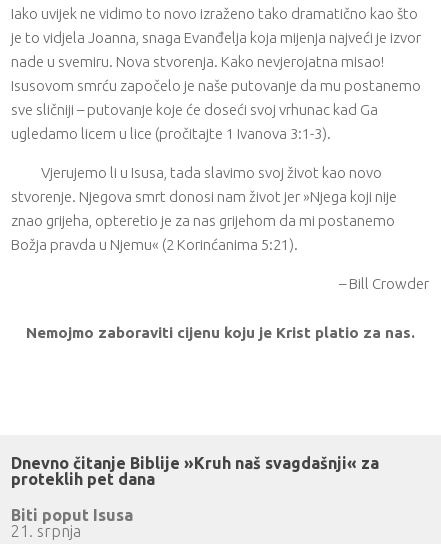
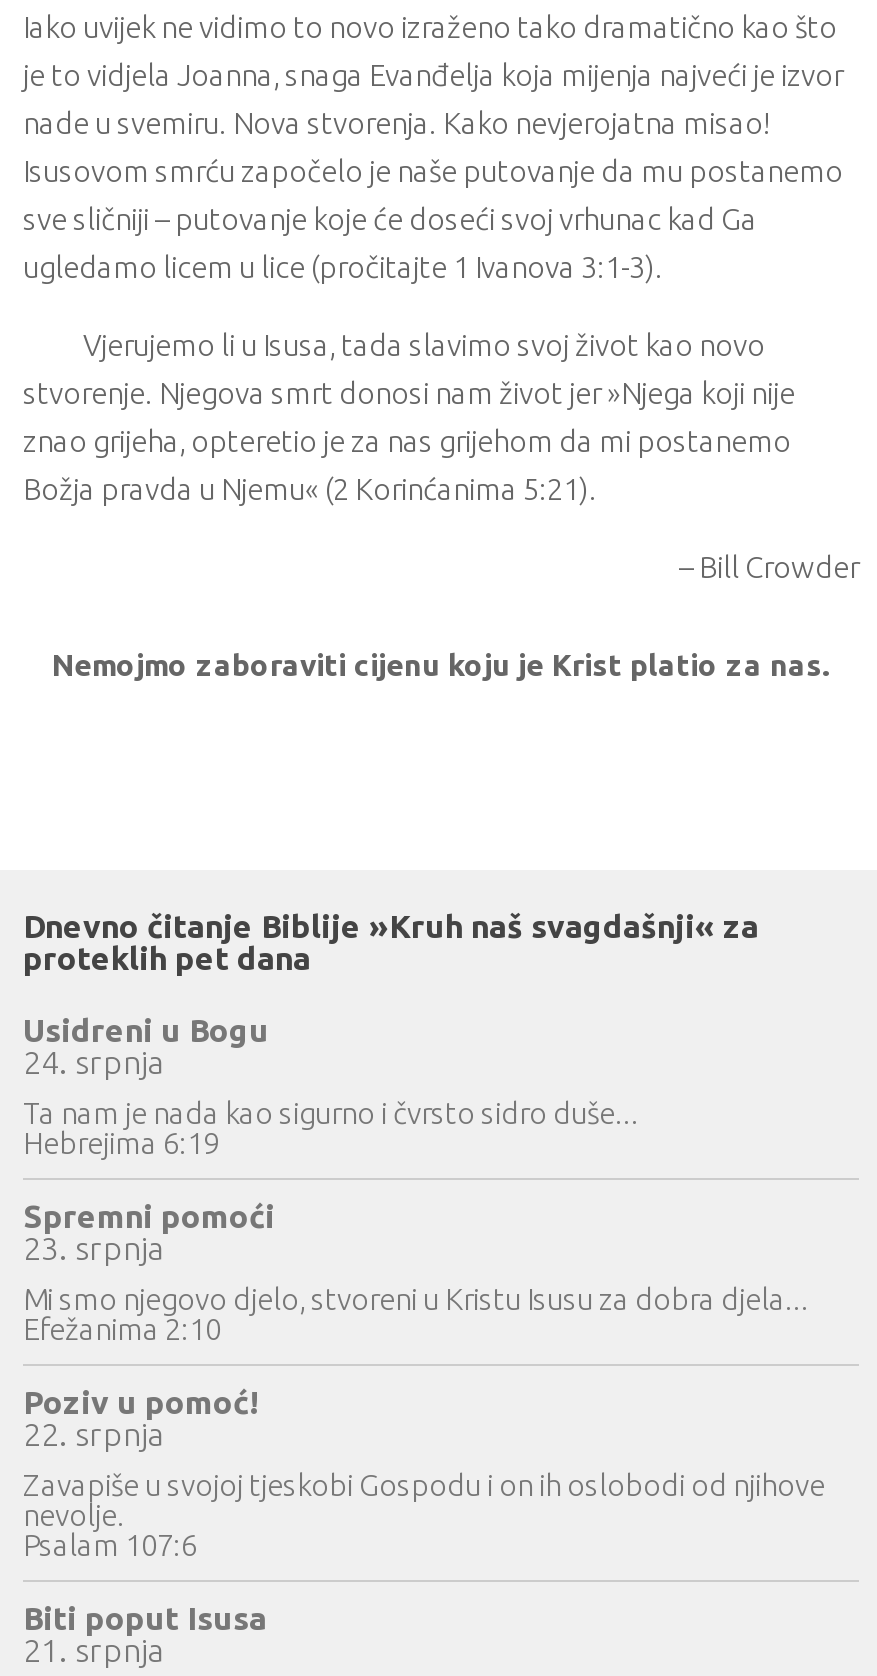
+ Usidreni u Bogu
+ 24. srpnja
+ Ta nam je nada kao sigurno i čvrsto sidro duše...
+ Hebrejima 6:19
+ Spremni pomoći
+ 23. srpnja
+ Mi smo njegovo djelo, stvoreni u Kristu Isusu za dobra djela...
+ Efežanima 2:10
+ Poziv u pomoć!
+ 22. srpnja
+ Zavapiše u svojoj tjeskobi Gospodu i on ih oslobodi od njihove
+ nevolje.
+ Psalam 107:6
